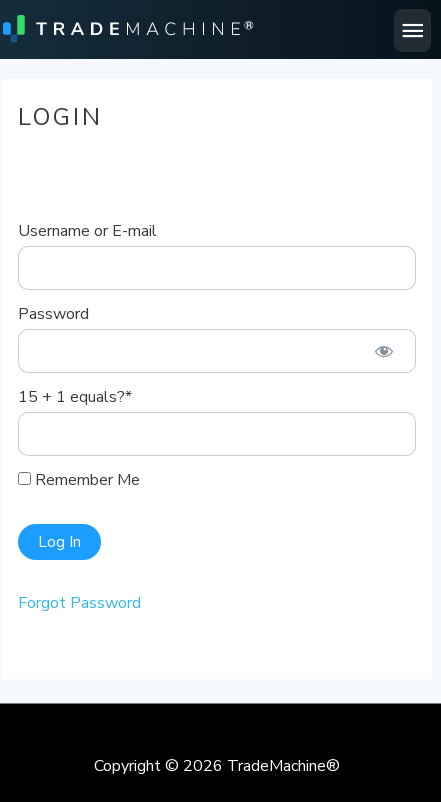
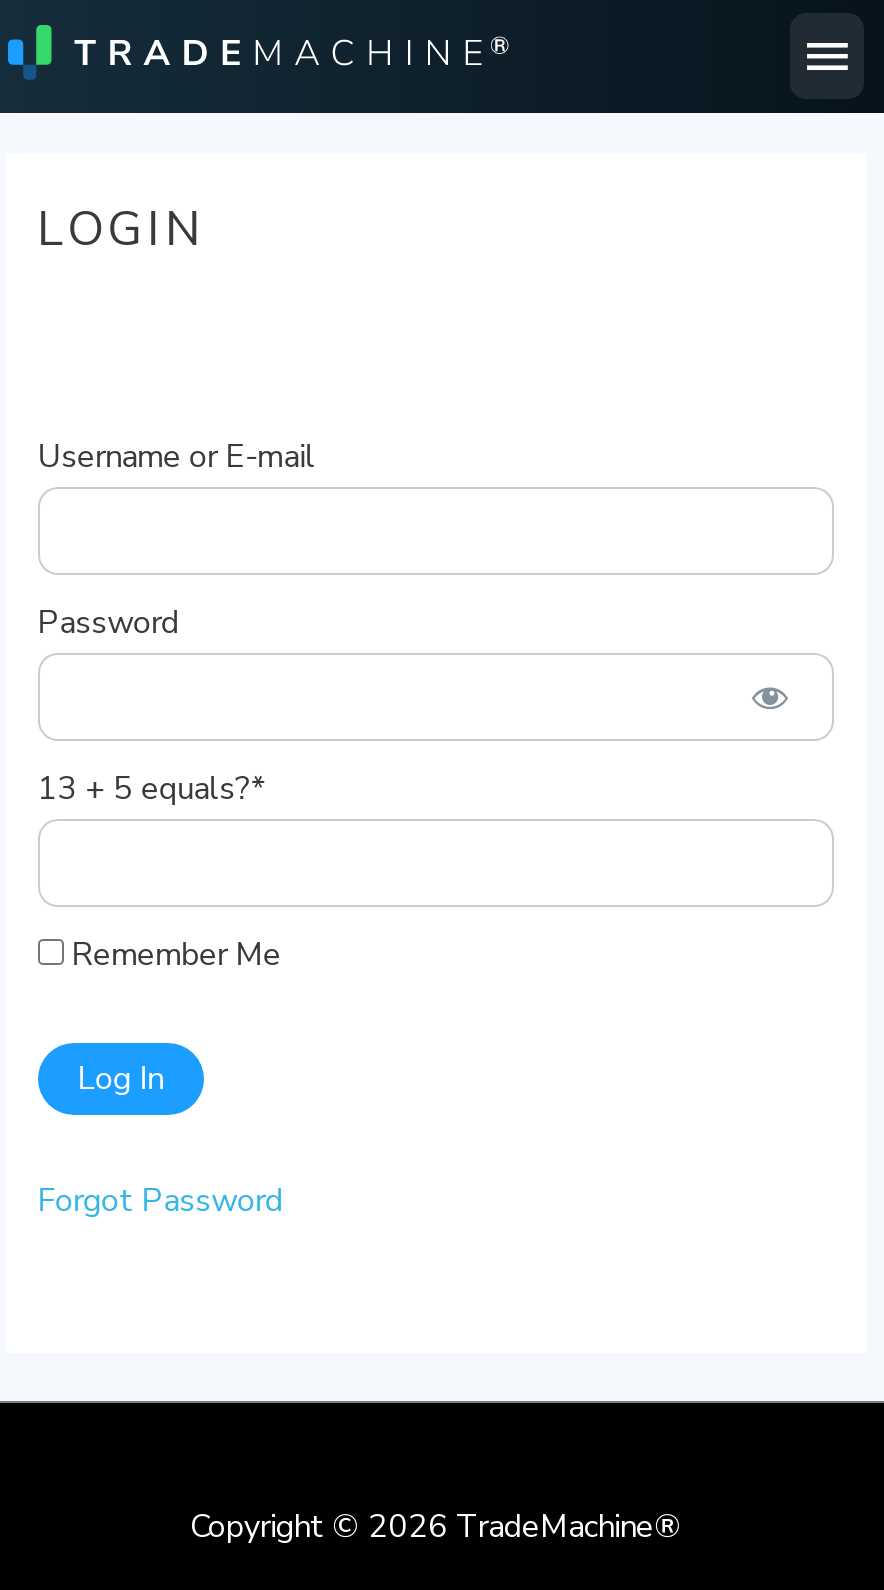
- 15 + 1 equals?*
+ 13 + 5 equals?*
